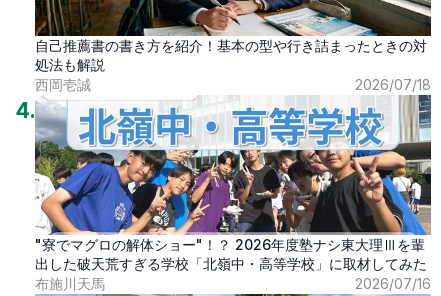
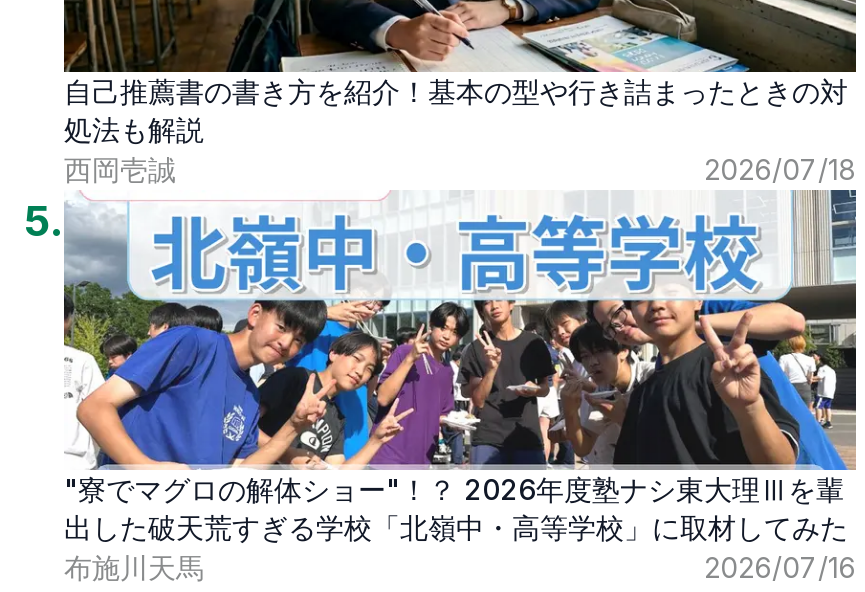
- 4.
+ 5.
